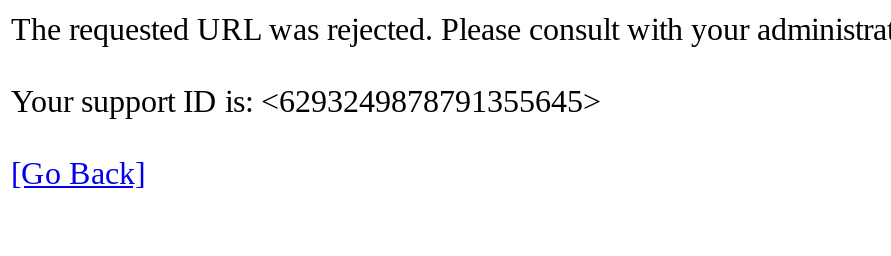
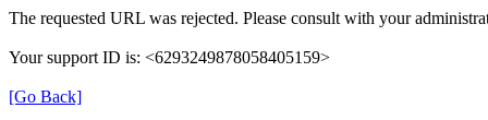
- Your support ID is: <6293249878791355645>
+ Your support ID is: <6293249878058405159>
